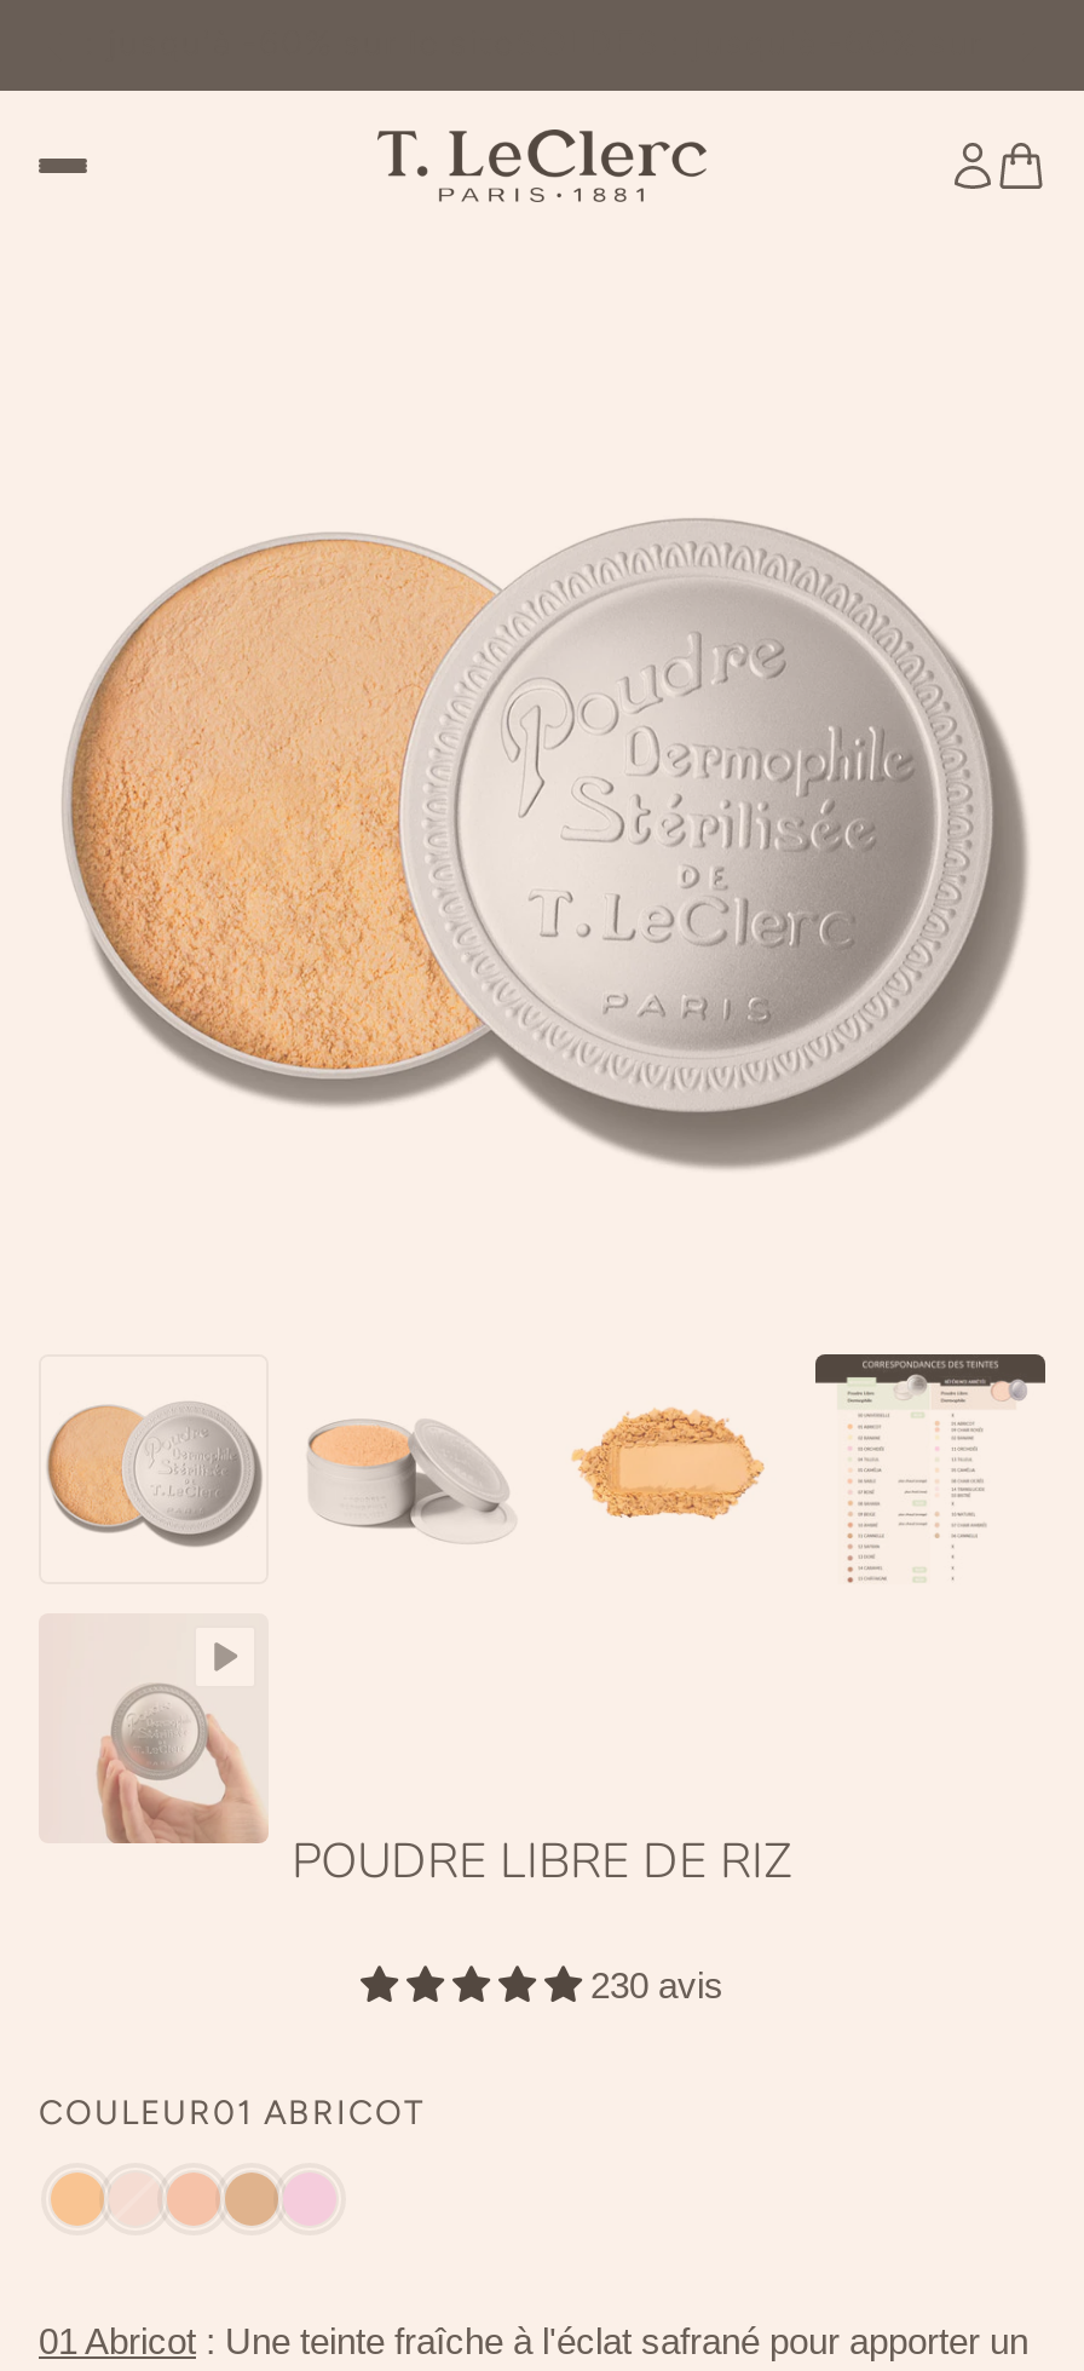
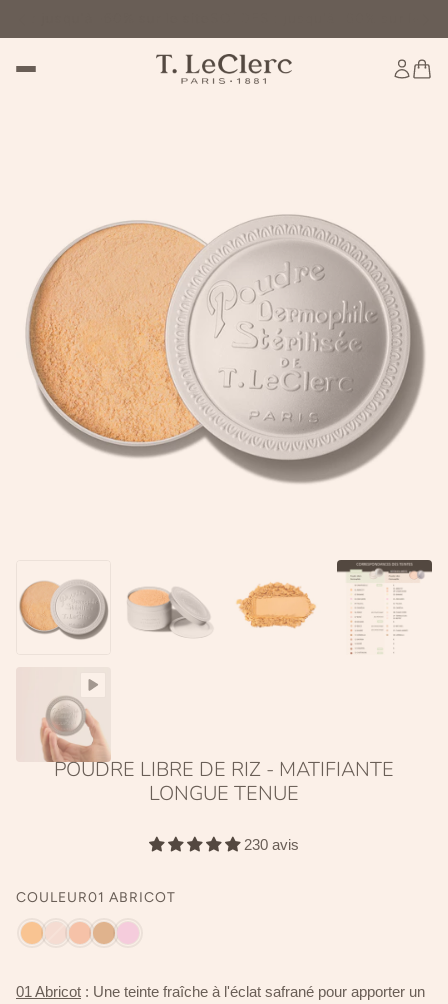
- POUDRE LIBRE DE RIZ
+ POUDRE LIBRE DE RIZ - MATIFIANTE
+ LONGUE TENUE
